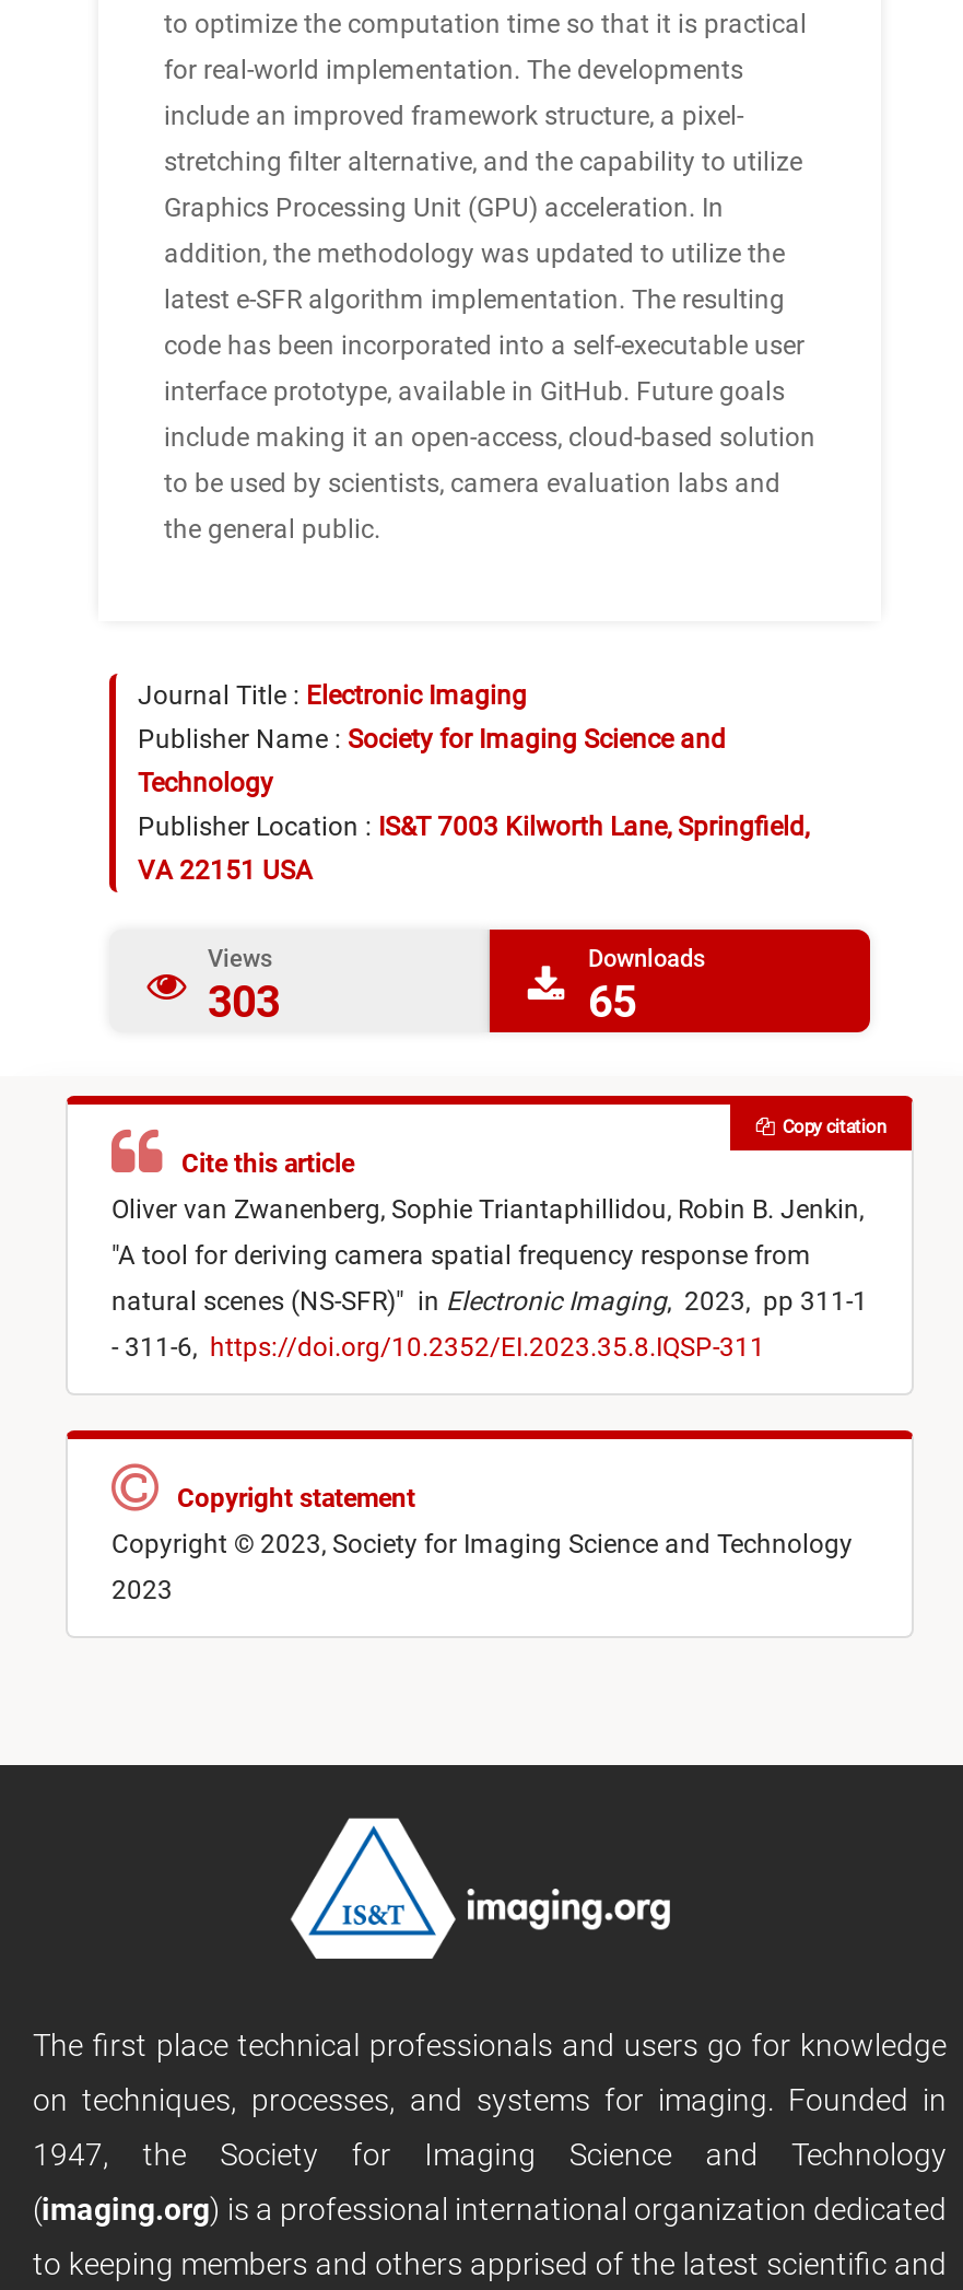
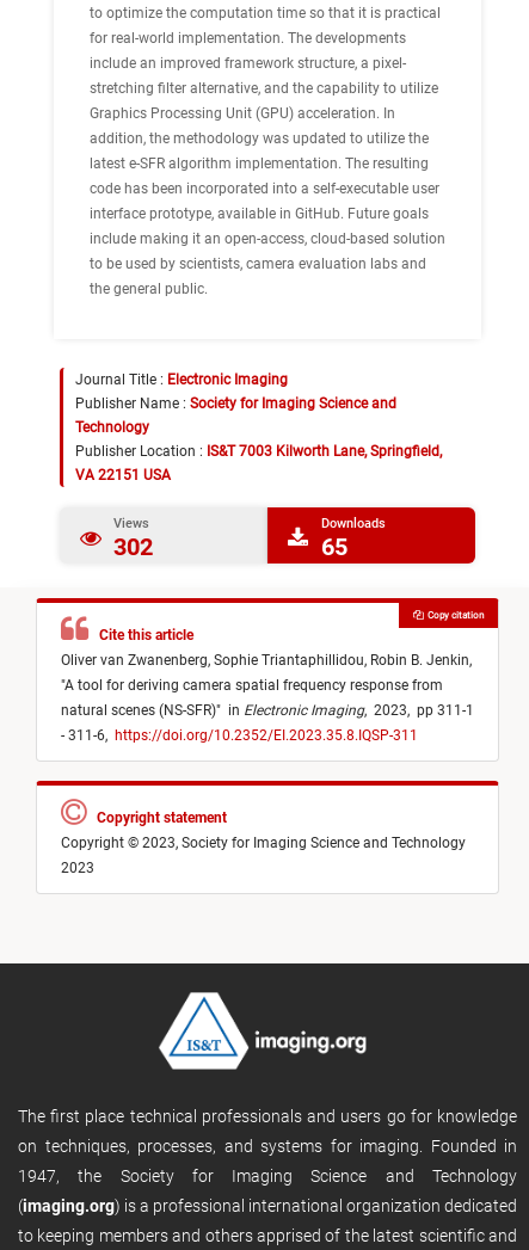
- 303
+ 302
